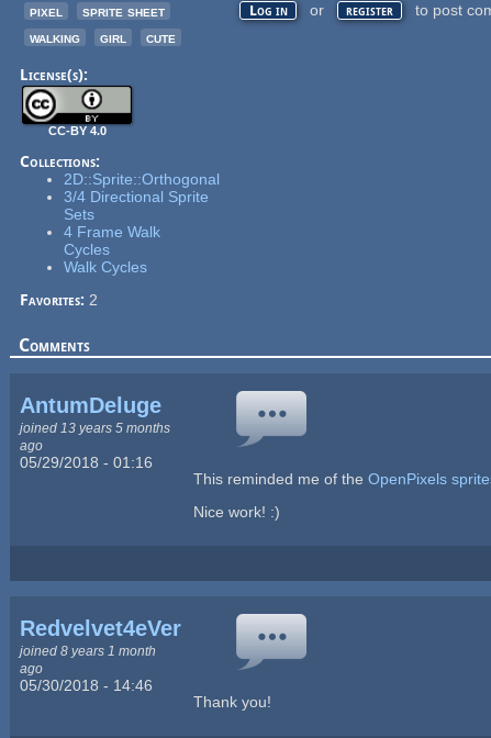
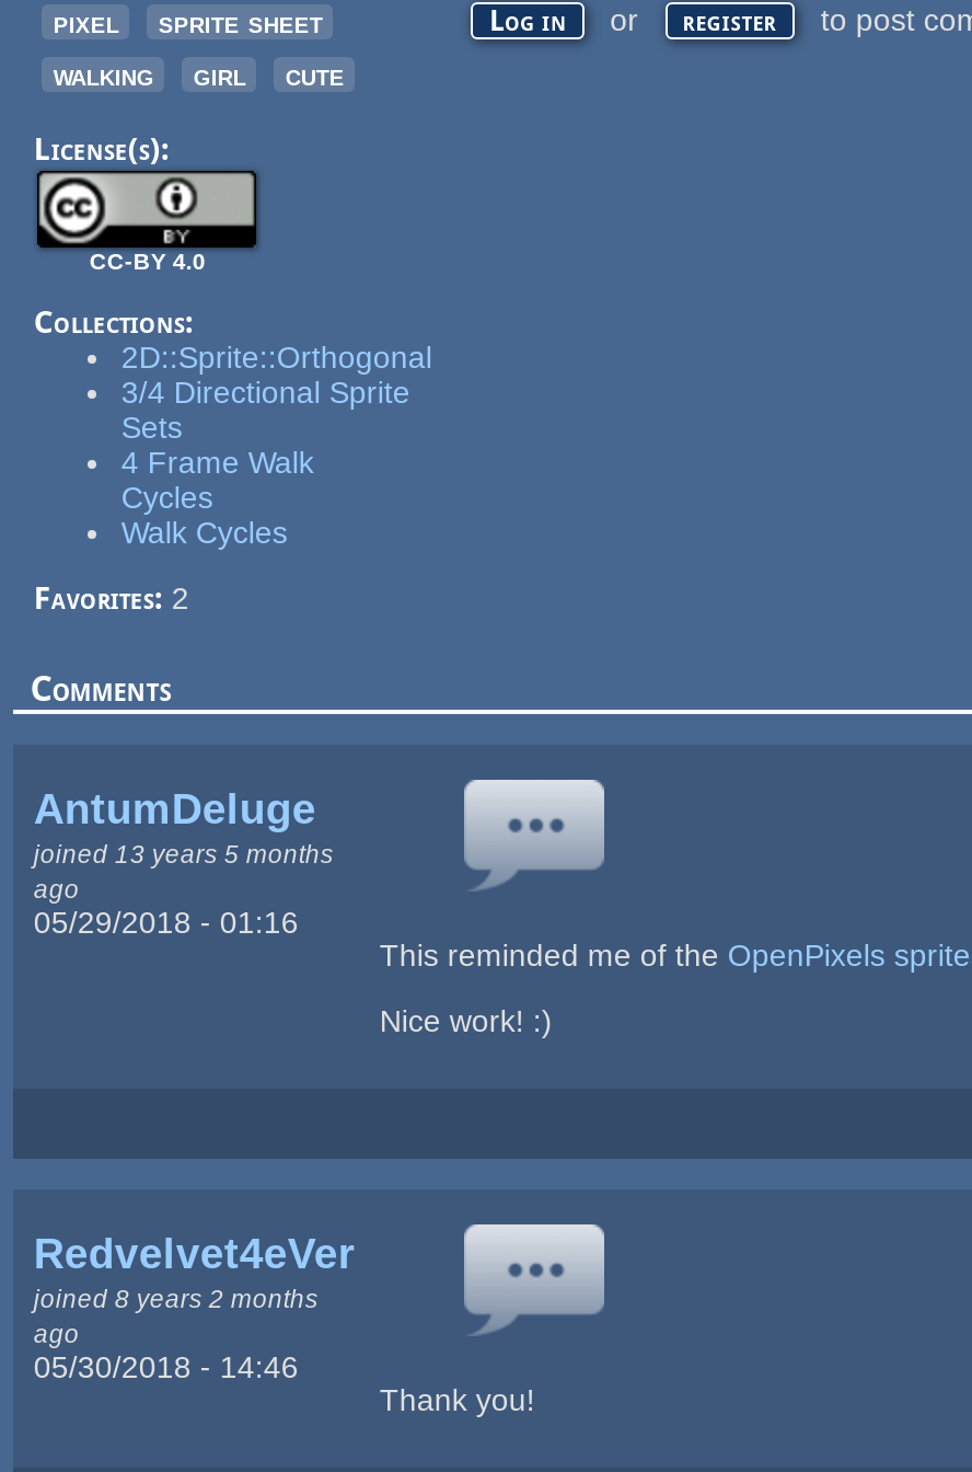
- joined 8 years 1 month
+ joined 8 years 2 months
